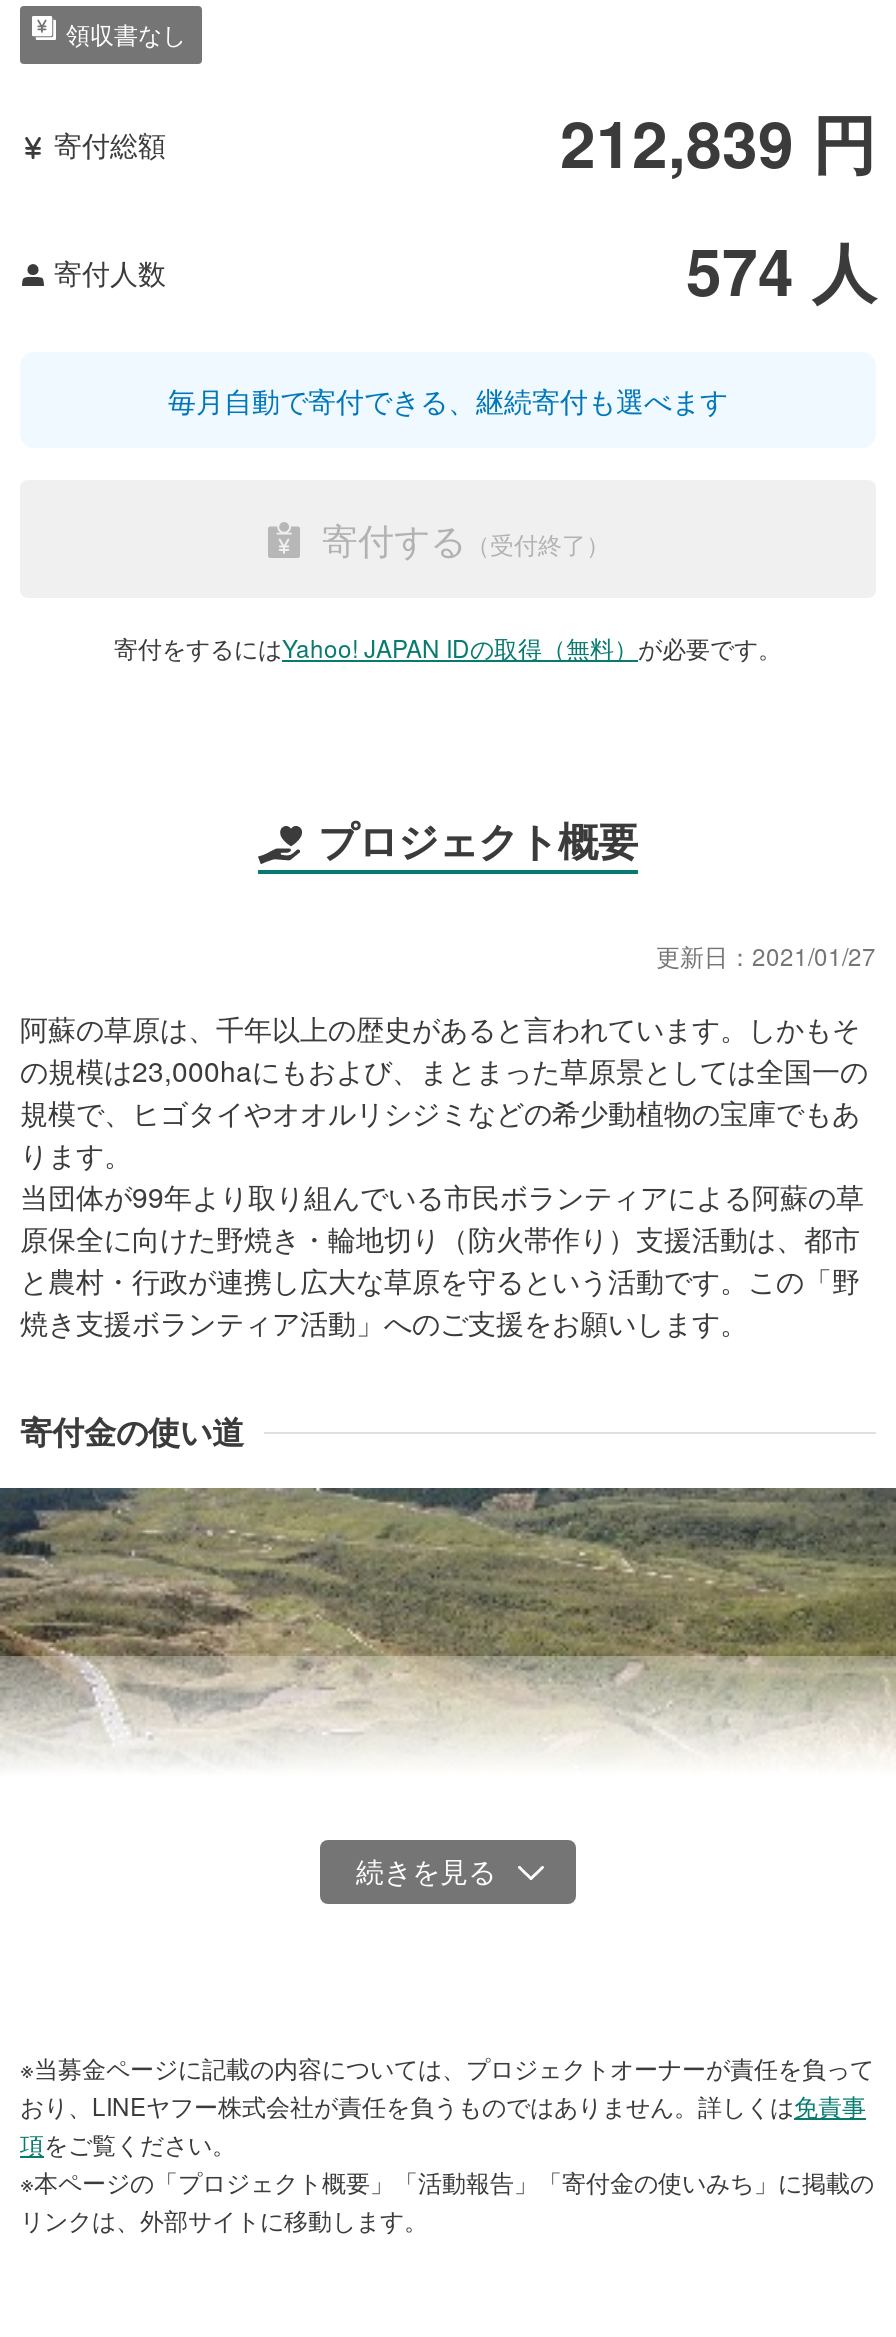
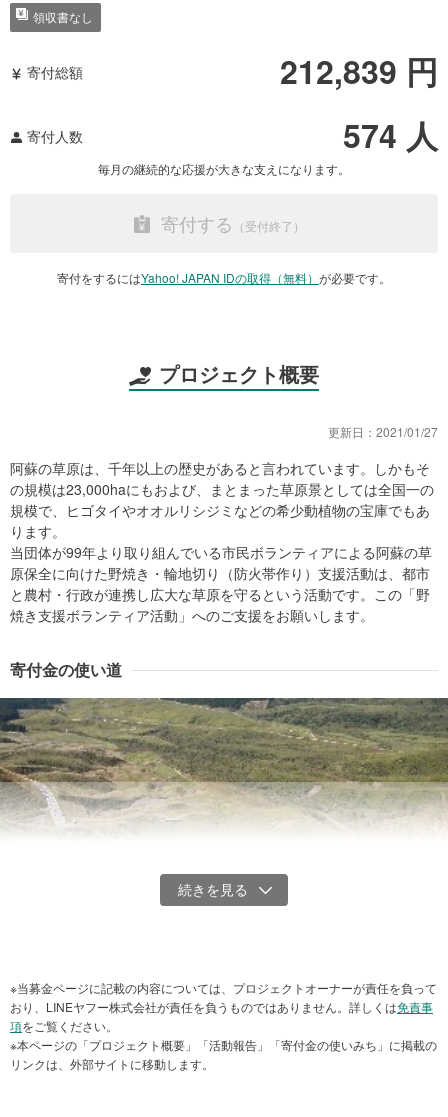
- 毎月自動で寄付できる、継続寄付も選べます
+ 毎月の継続的な応援が大きな支えになります。
